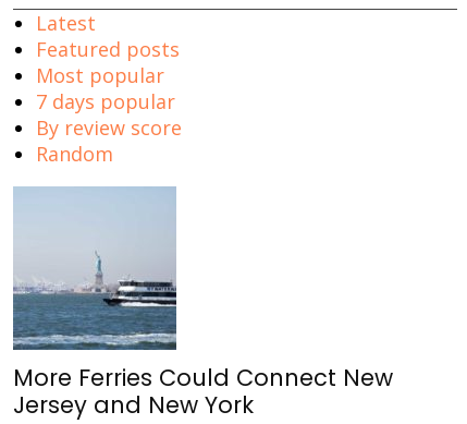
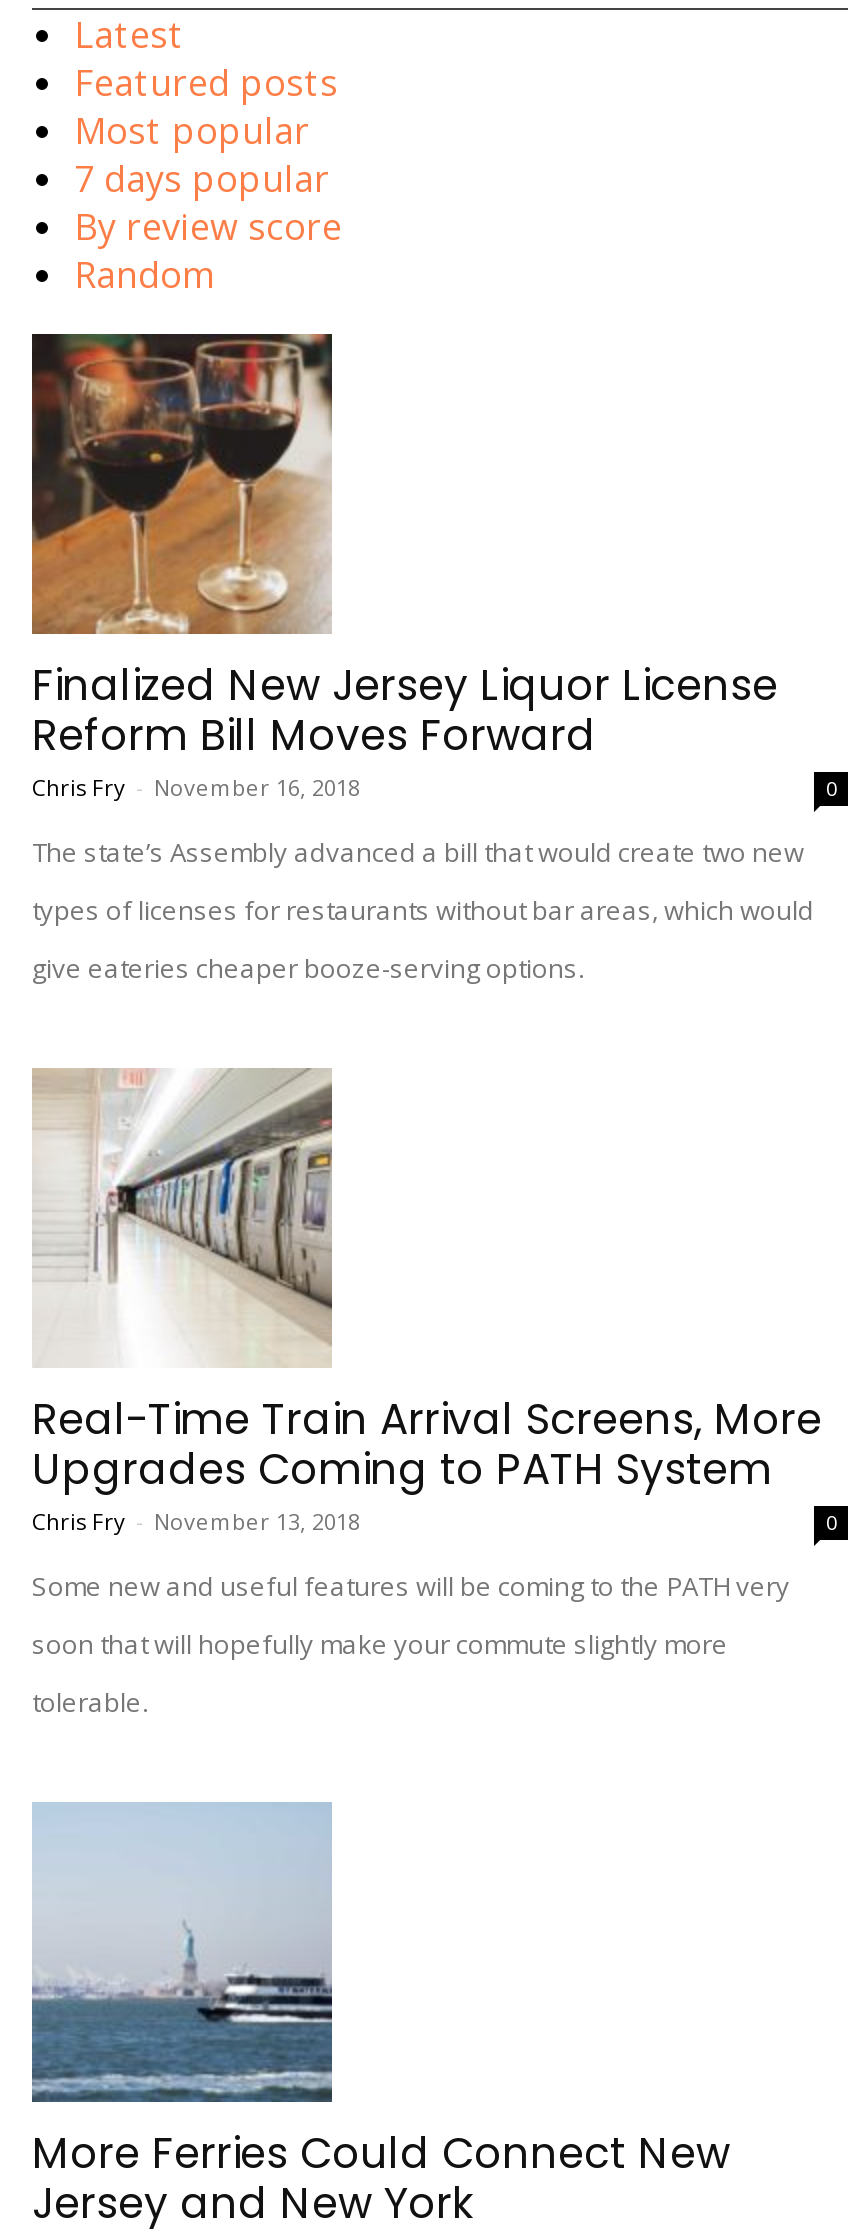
+ [image]
+ Finalized New Jersey Liquor License
+ Reform Bill Moves Forward
+ Chris Fry - November 16, 2018
+ 0
+ The state’s Assembly advanced a bill that would create two new
+ types of licenses for restaurants without bar areas, which would
+ give eateries cheaper booze-serving options.

+ [image]
+ Real-Time Train Arrival Screens, More
+ Upgrades Coming to PATH System
+ Chris Fry - November 13, 2018
+ 0
+ Some new and useful features will be coming to the PATH very
+ soon that will hopefully make your commute slightly more
+ tolerable.
